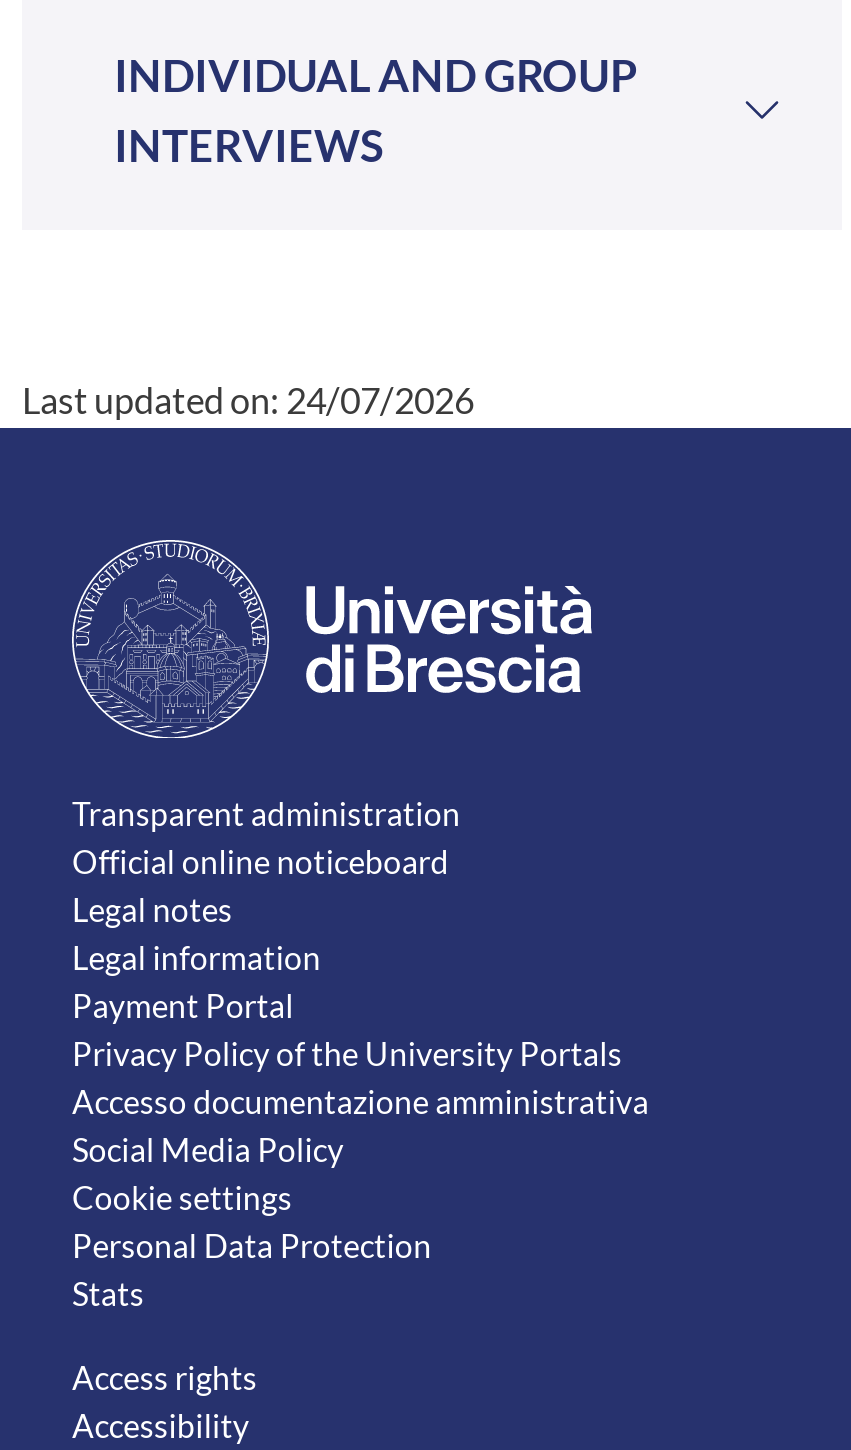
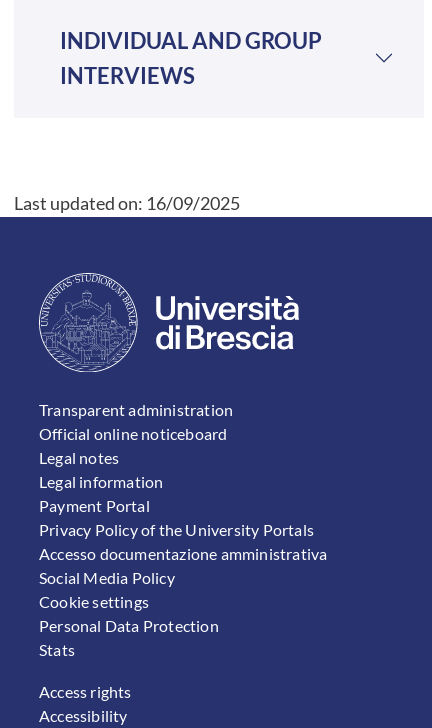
- Last updated on: 24/07/2026
+ Last updated on: 16/09/2025
